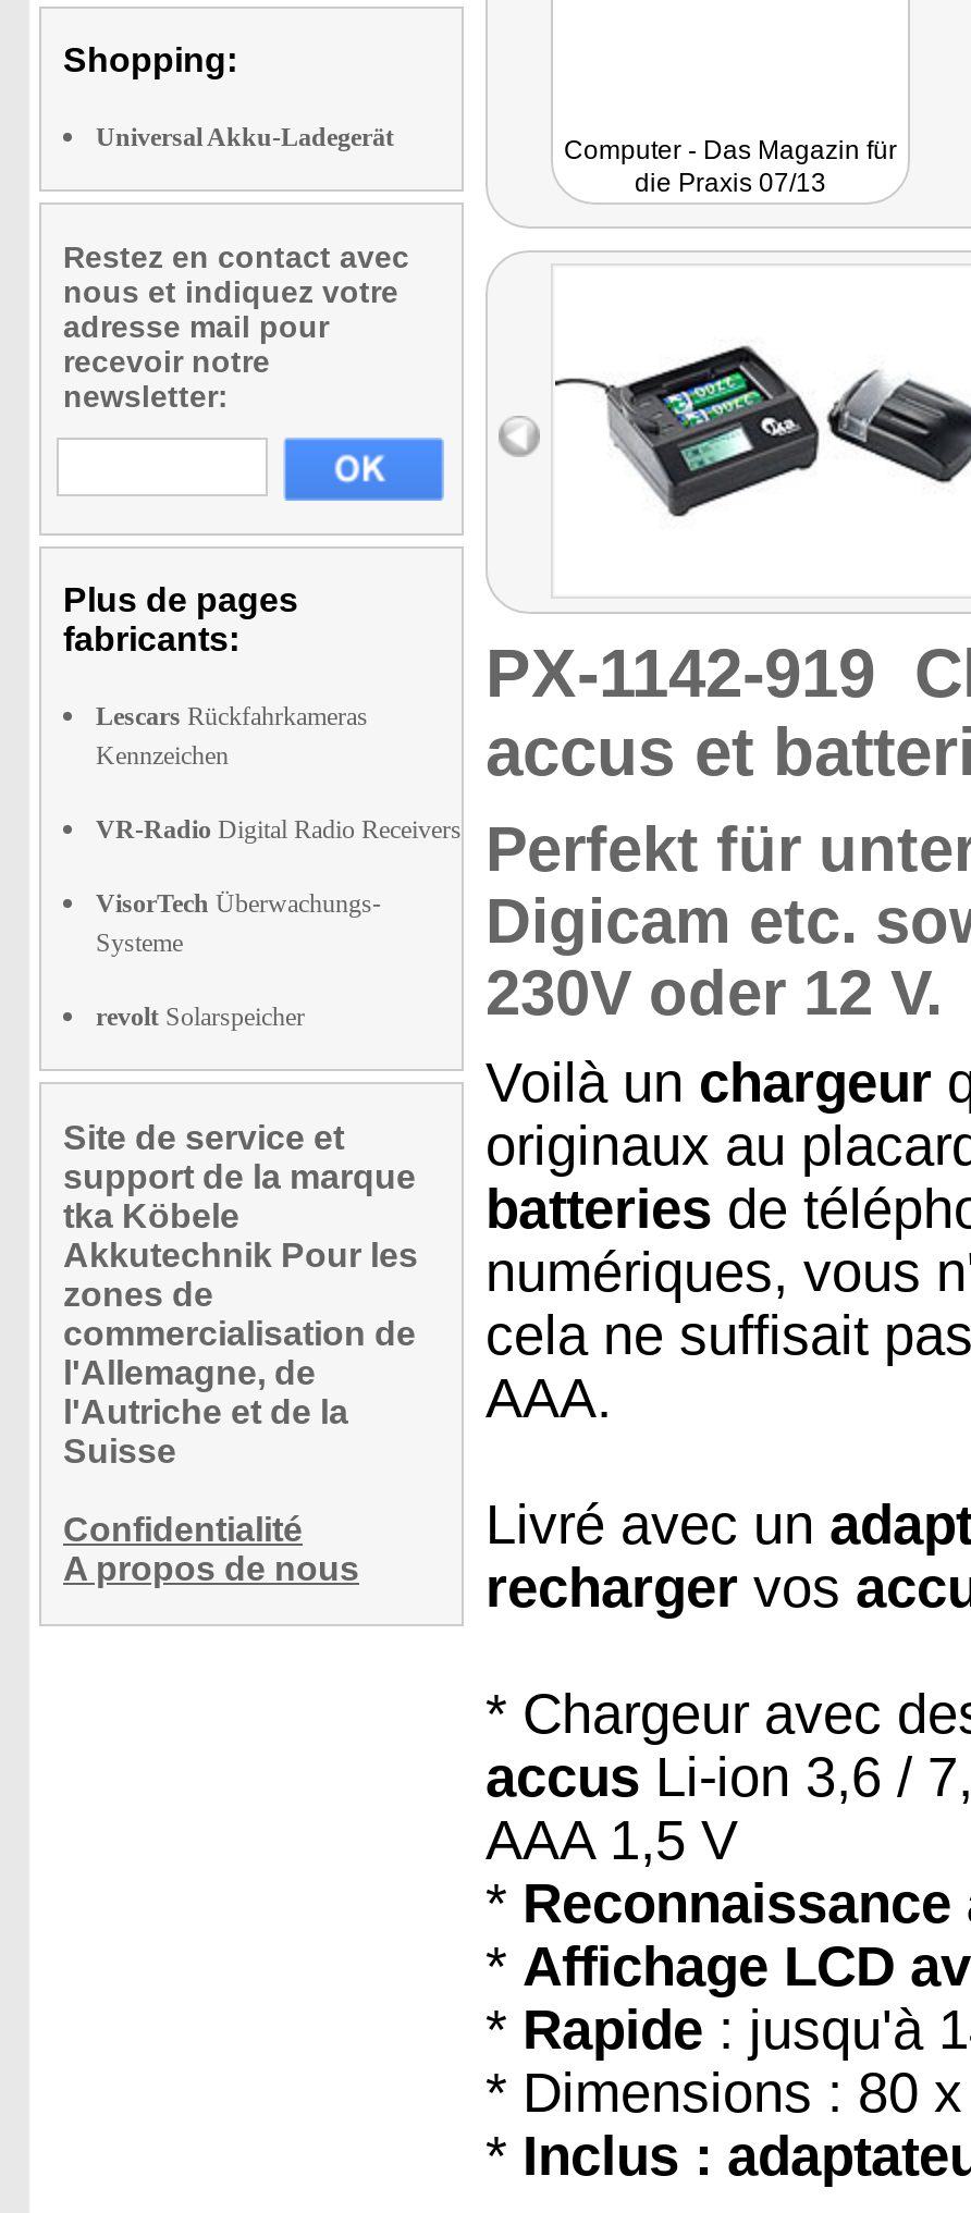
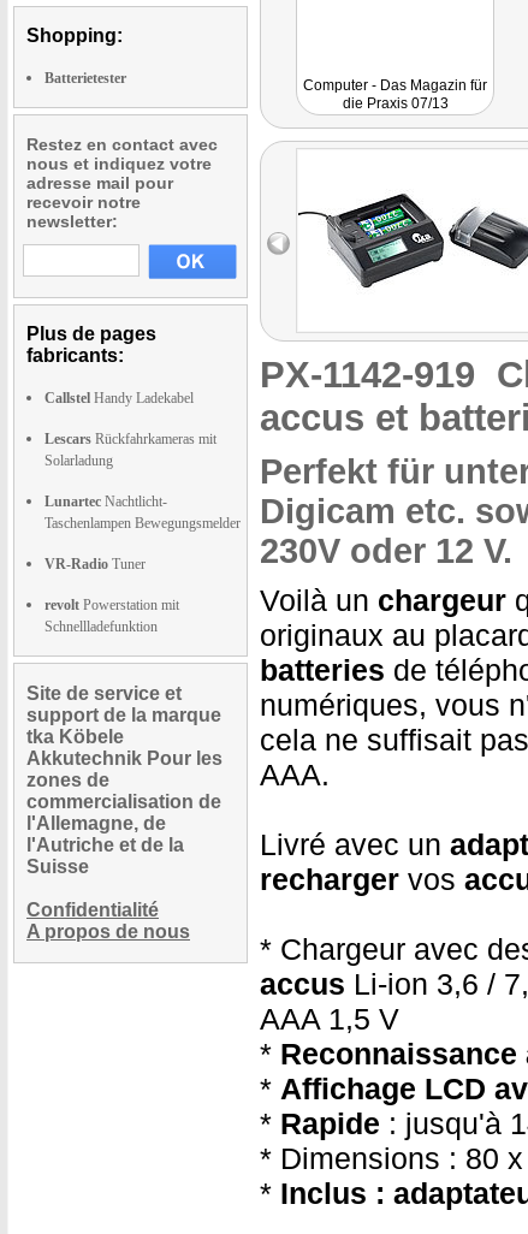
- Universal Akku-Ladegerät
+ Batterietester

- Lescars Rückfahrkameras
- Kennzeichen
- VR-Radio Digital Radio Receivers
- VisorTech Überwachungs-
- Systeme
- revolt Solarspeicher
+ Callstel Handy Ladekabel
+ Lescars Rückfahrkameras mit
+ Solarladung
+ Lunartec Nachtlicht-
+ Taschenlampen Bewegungsmelder
+ VR-Radio Tuner
+ revolt Powerstation mit
+ Schnellladefunktion

moved down: Site de service et | support de la marque | tka Köbele | ... | Confidentialité | A propos de nous
